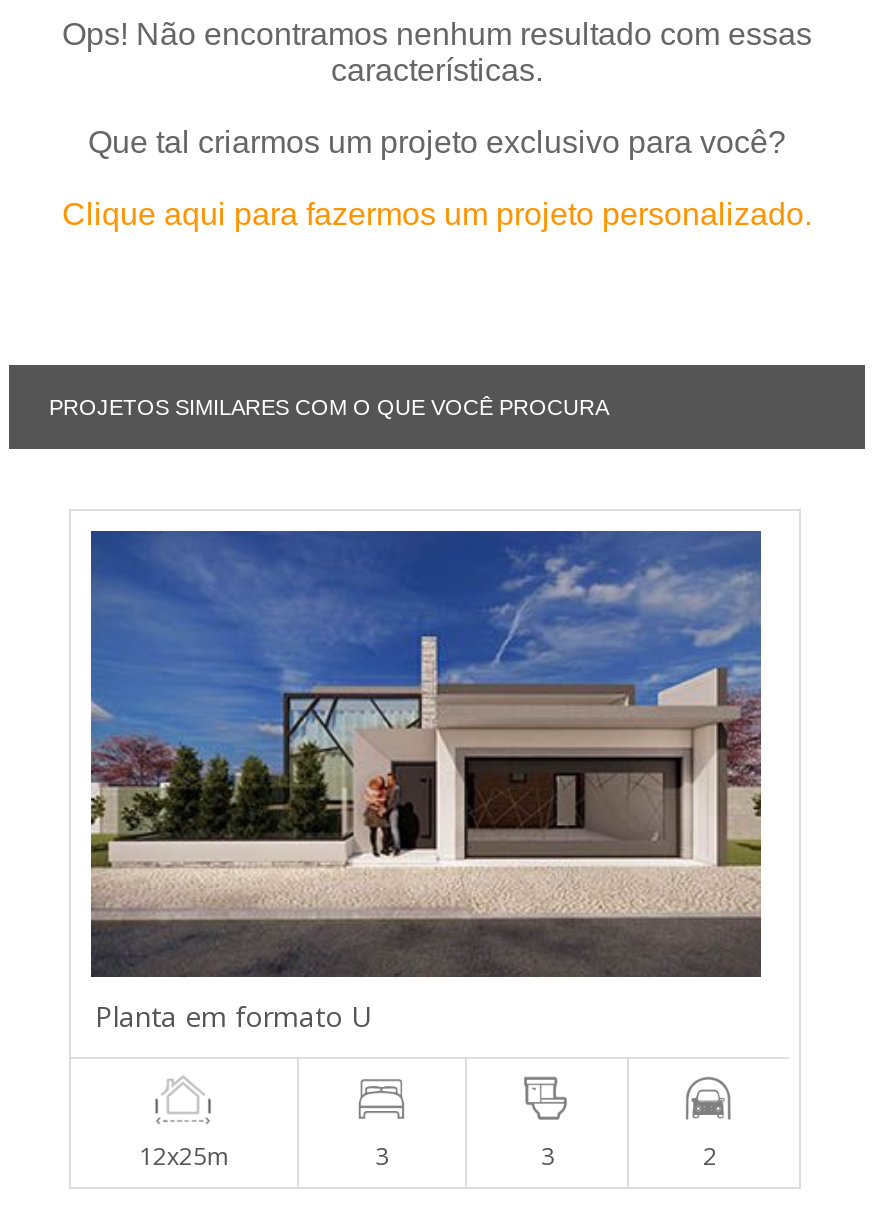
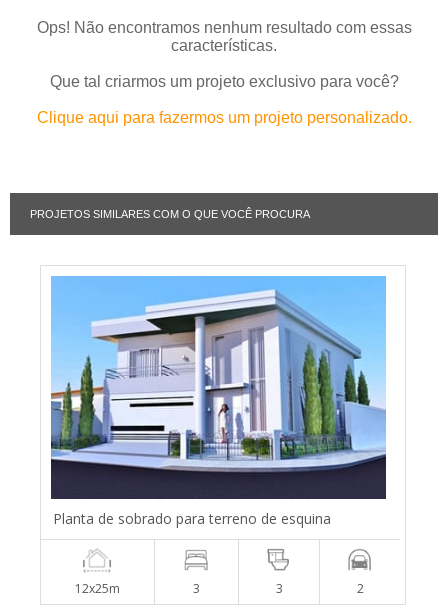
- [image]
- Planta em formato U
+ [image]
+ Planta de sobrado para terreno de esquina
